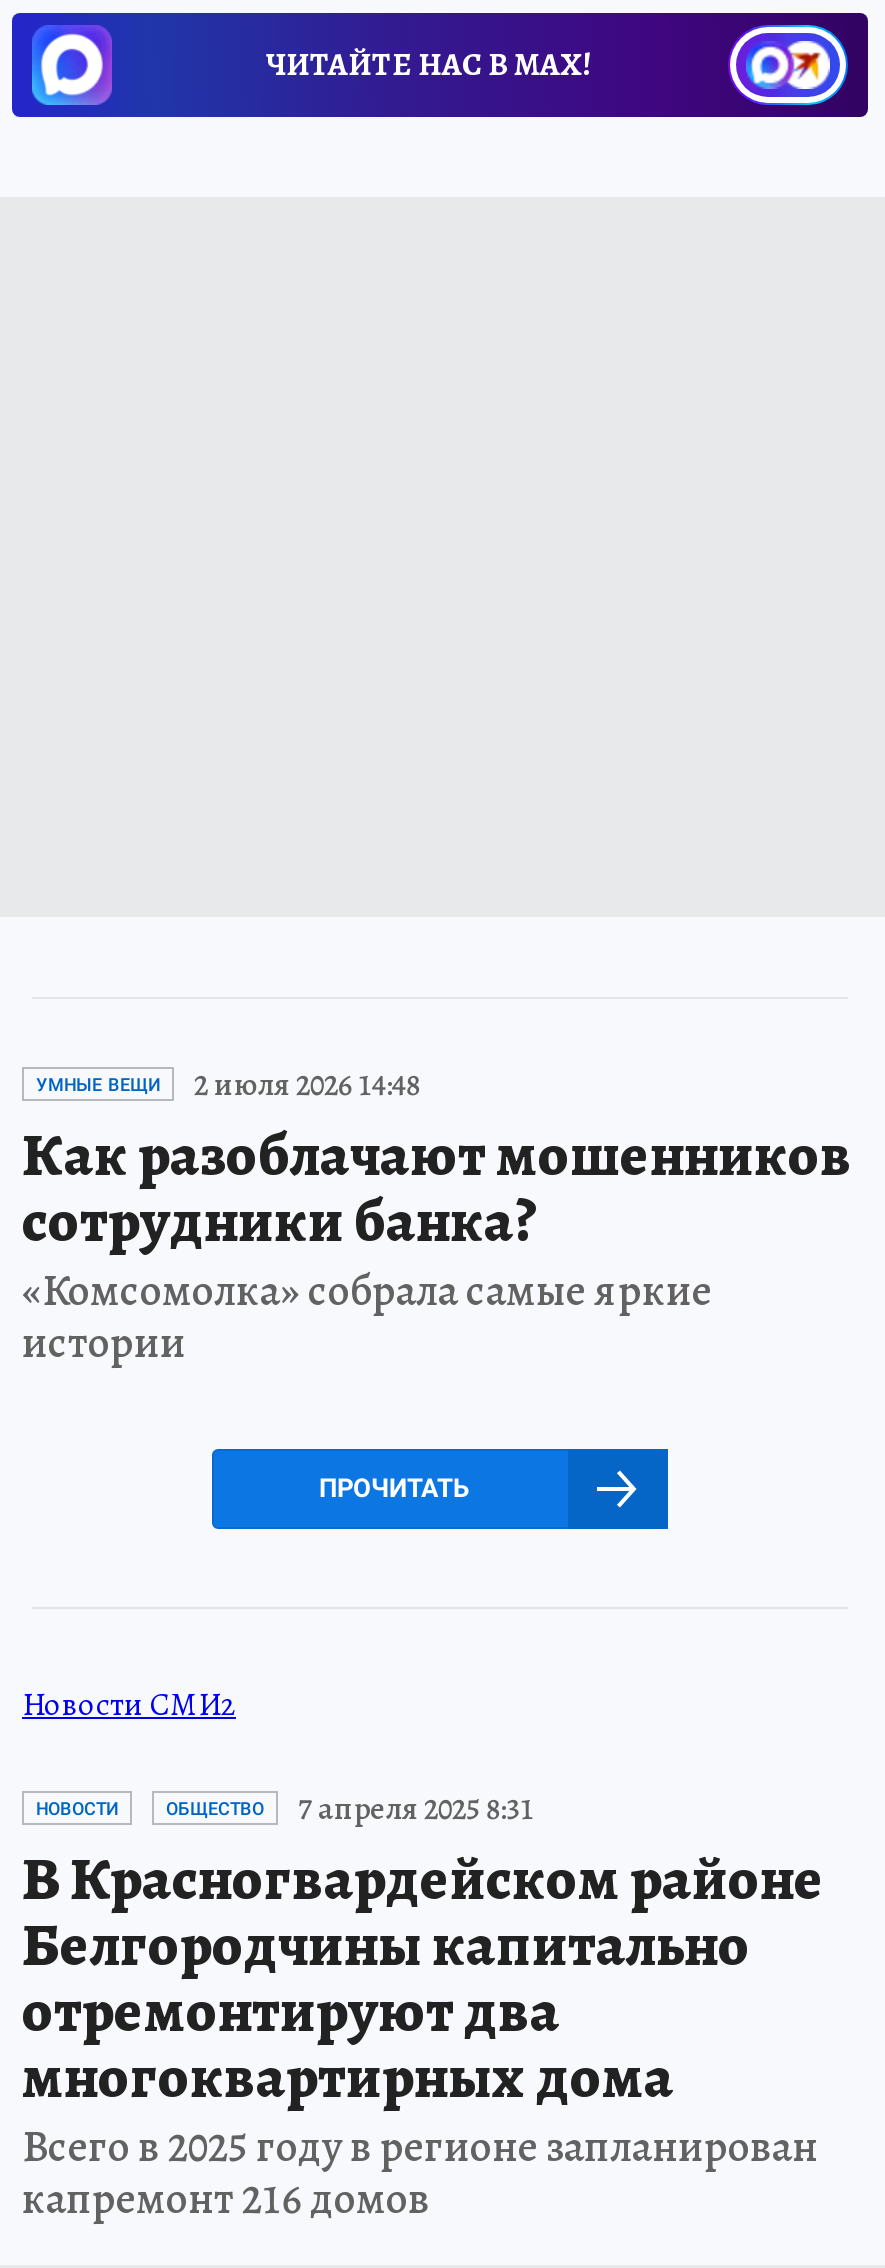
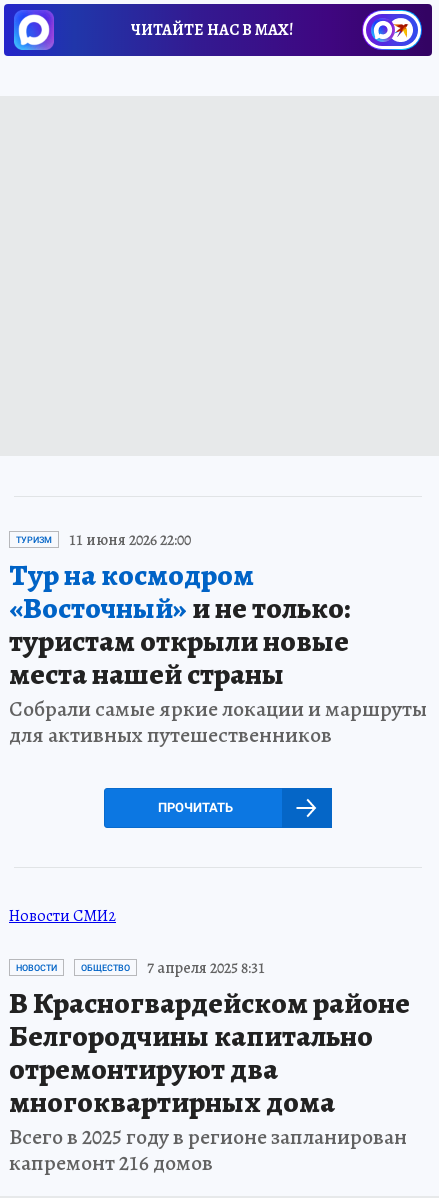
- УМНЫЕ ВЕЩИ
- 2 июля 2026 14:48
- Как разоблачают мошенников
- сотрудники банка?
- «Комсомолка» собрала самые яркие
- истории
+ ТУРИЗМ
+ 11 июня 2026 22:00
+ Тур на космодром
+ «Восточный»и не только:
+ туристам открыли новые
+ места нашей страны
+ Собрали самые яркие локации и маршруты
+ для активных путешественников
